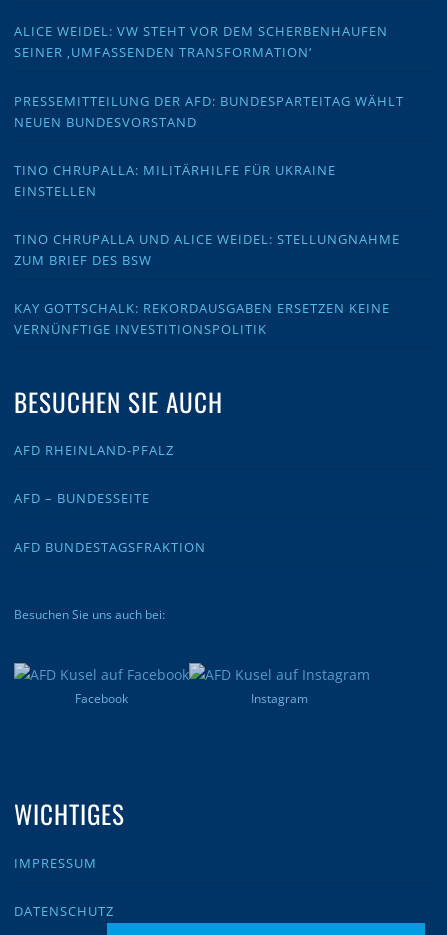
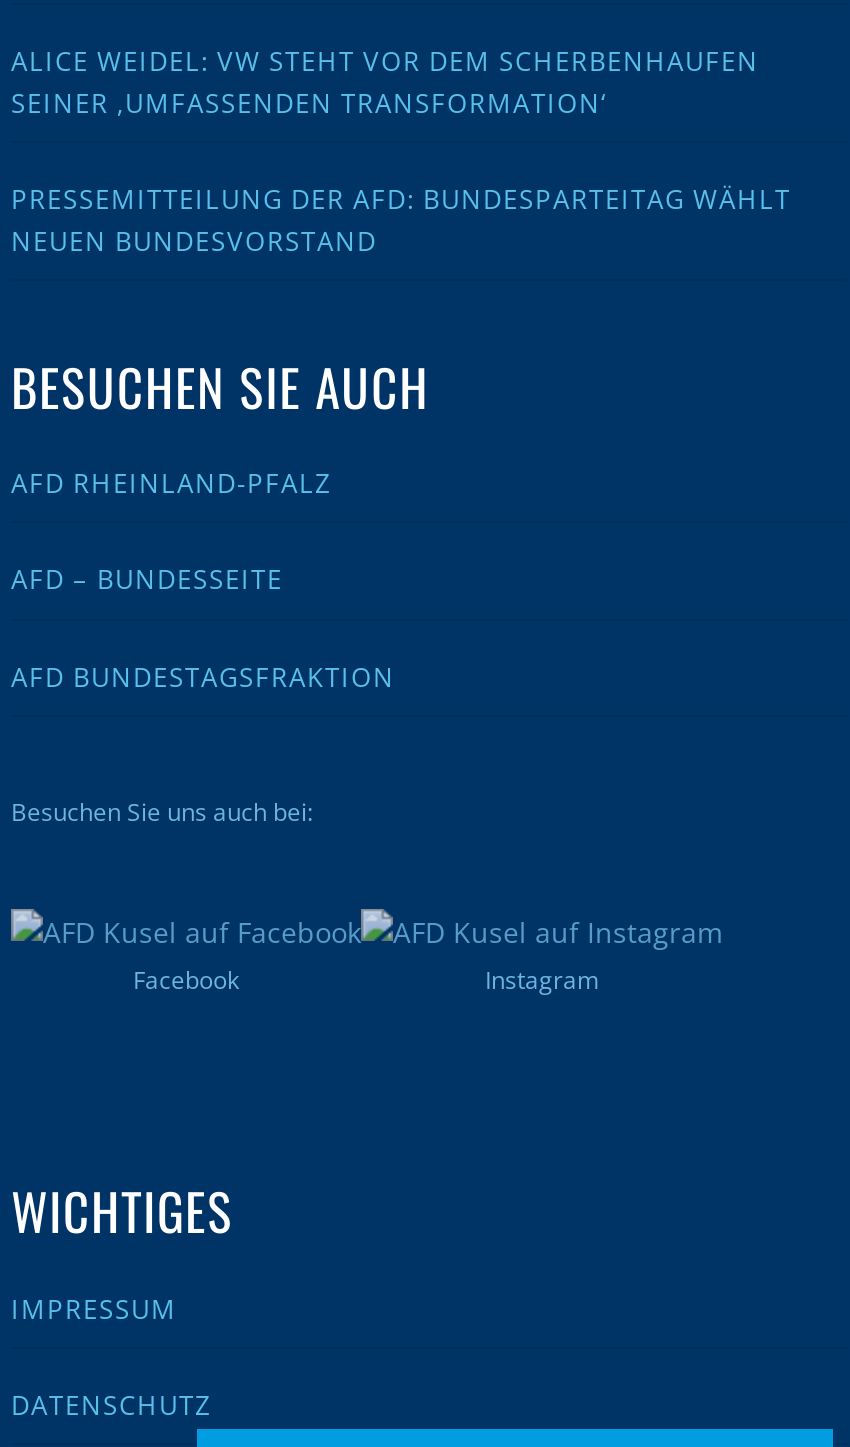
- TINO CHRUPALLA: MILITÄRHILFE FÜR UKRAINE
- EINSTELLEN
- TINO CHRUPALLA UND ALICE WEIDEL: STELLUNGNAHME
- ZUM BRIEF DES BSW
- KAY GOTTSCHALK: REKORDAUSGABEN ERSETZEN KEINE
- VERNÜNFTIGE INVESTITIONSPOLITIK
